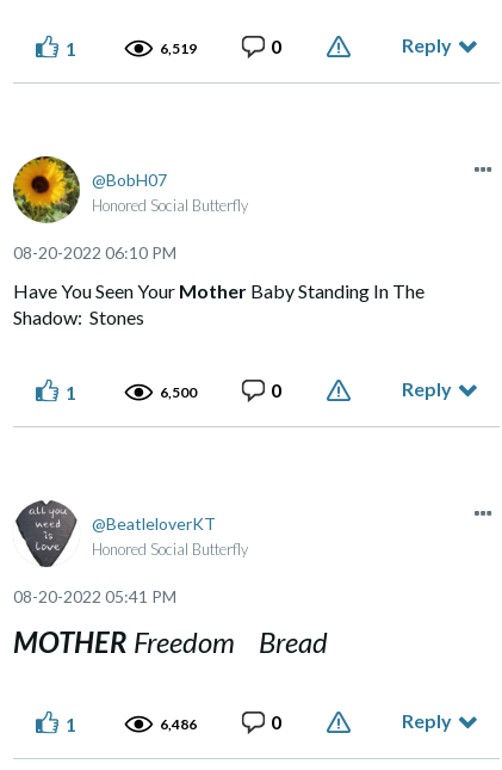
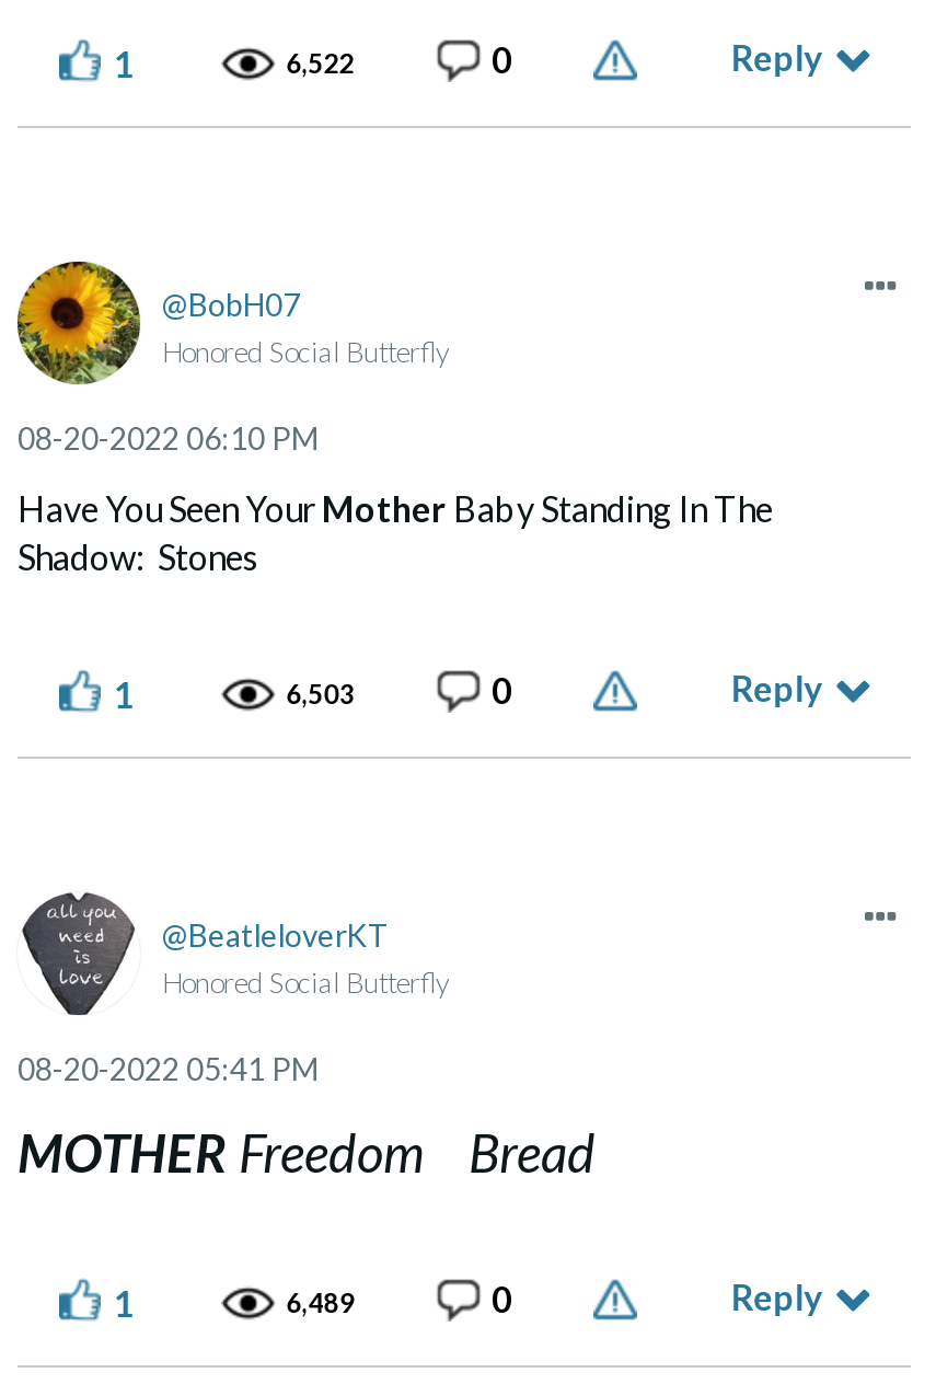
- 6,519
+ 6,522

- 6,500
+ 6,503

- 6,486
+ 6,489
